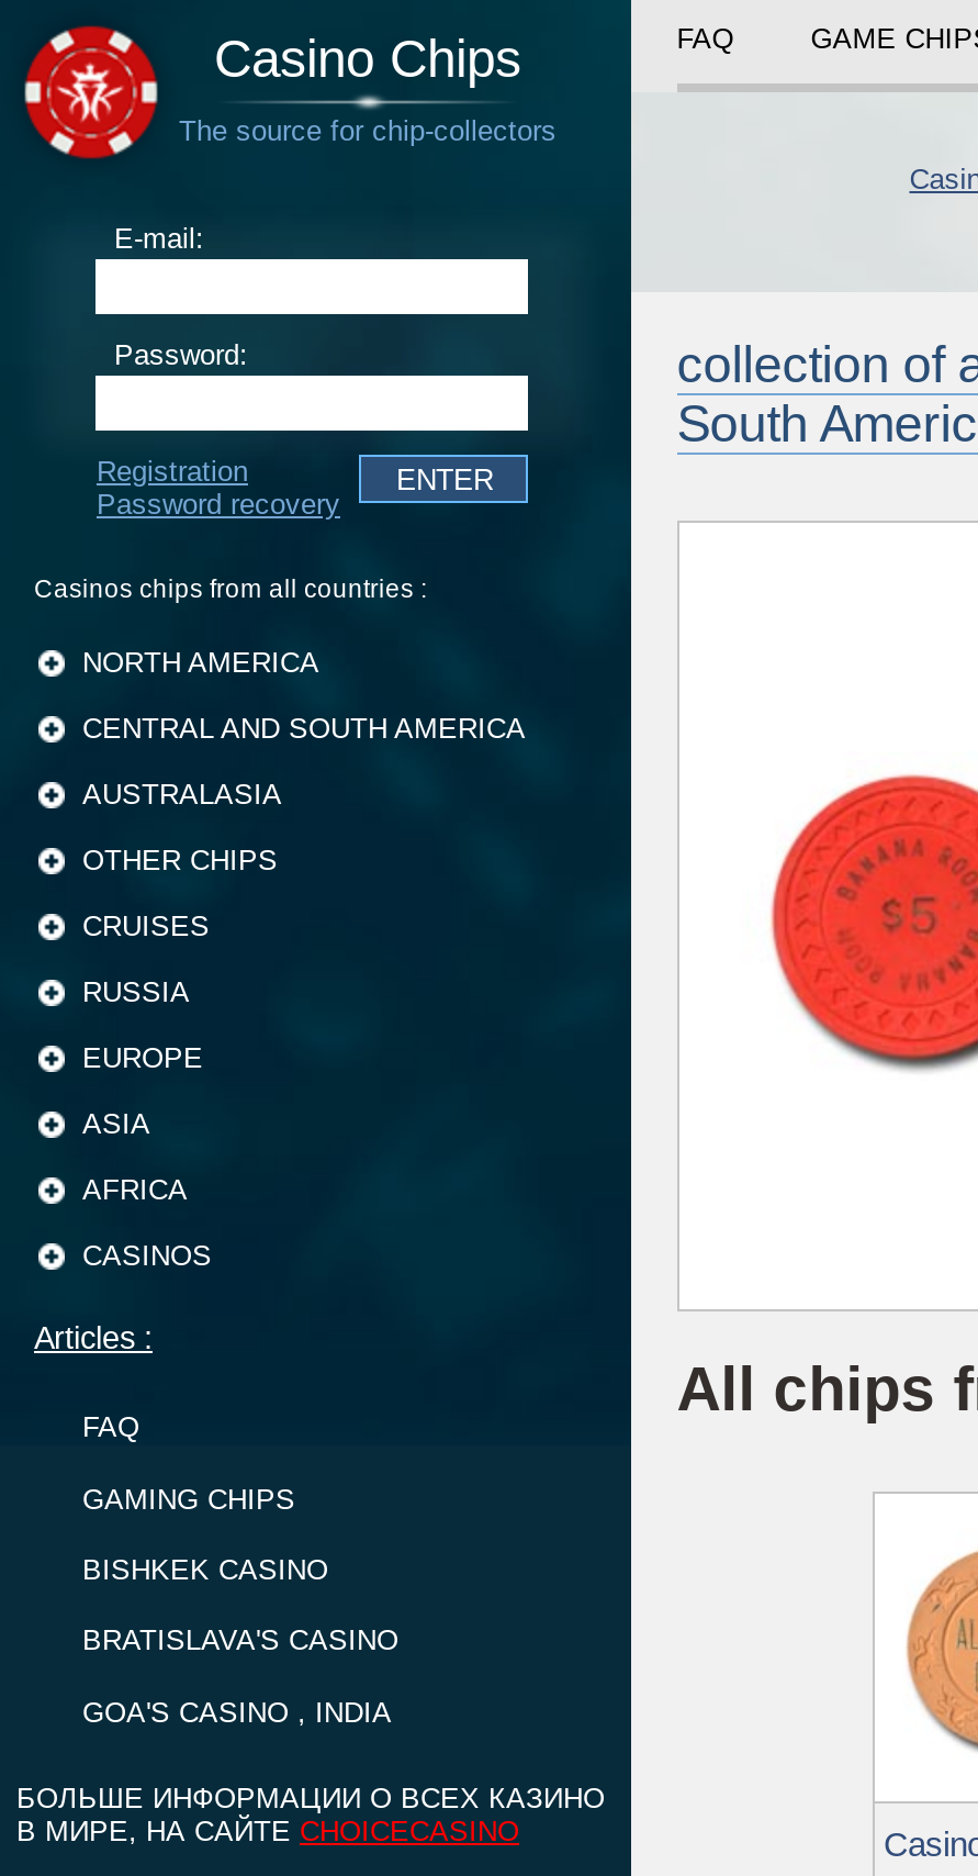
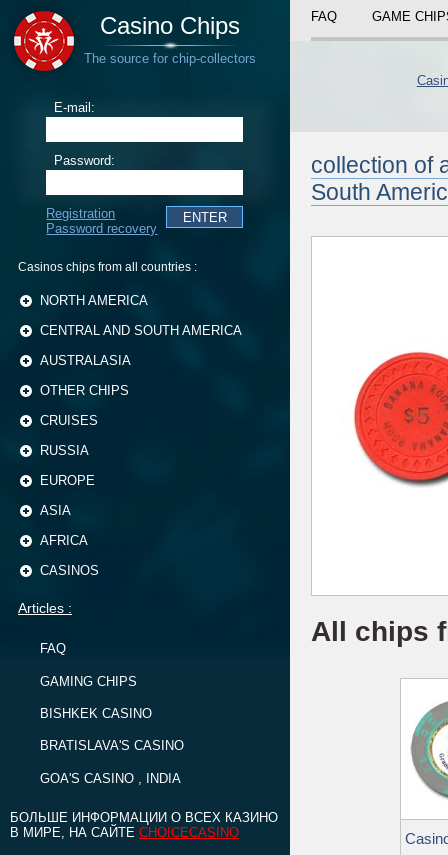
- [image]
+ [image]
